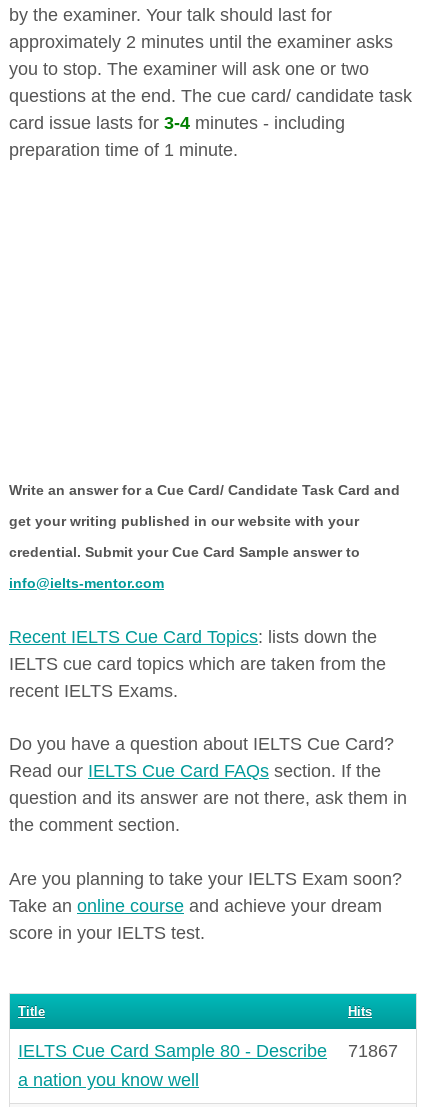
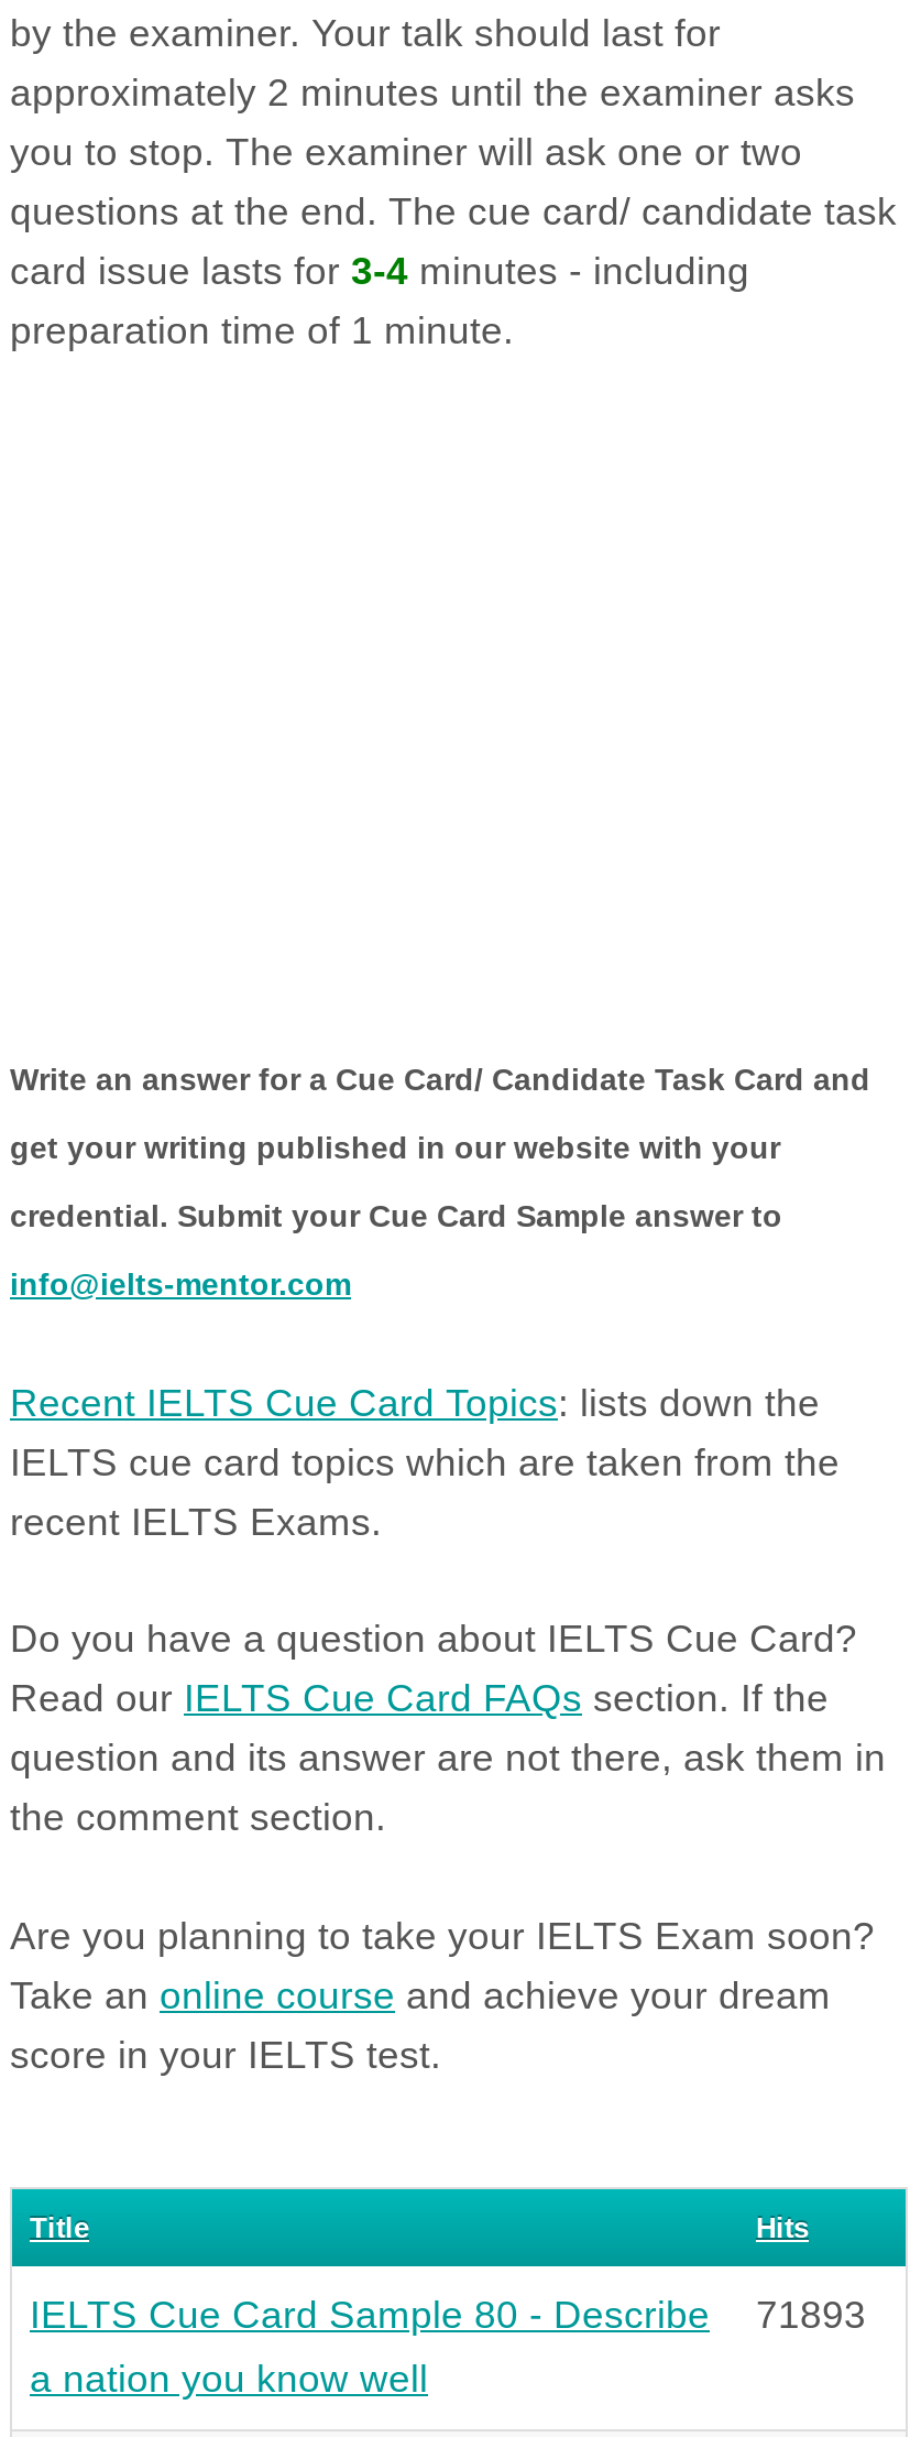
- IELTS Cue Card Sample 80 - Describe 71867
+ IELTS Cue Card Sample 80 - Describe 71893
